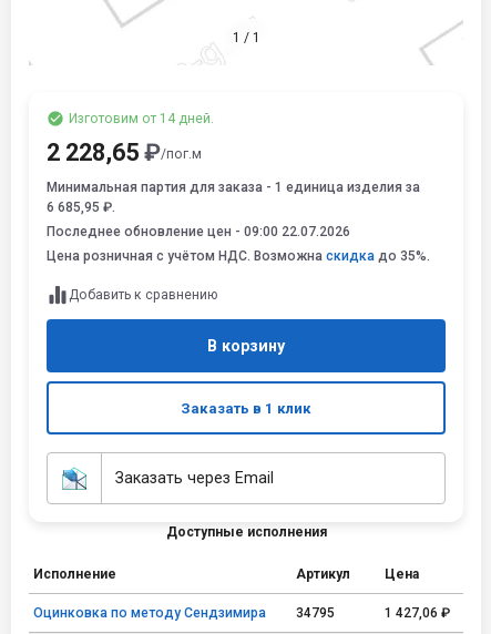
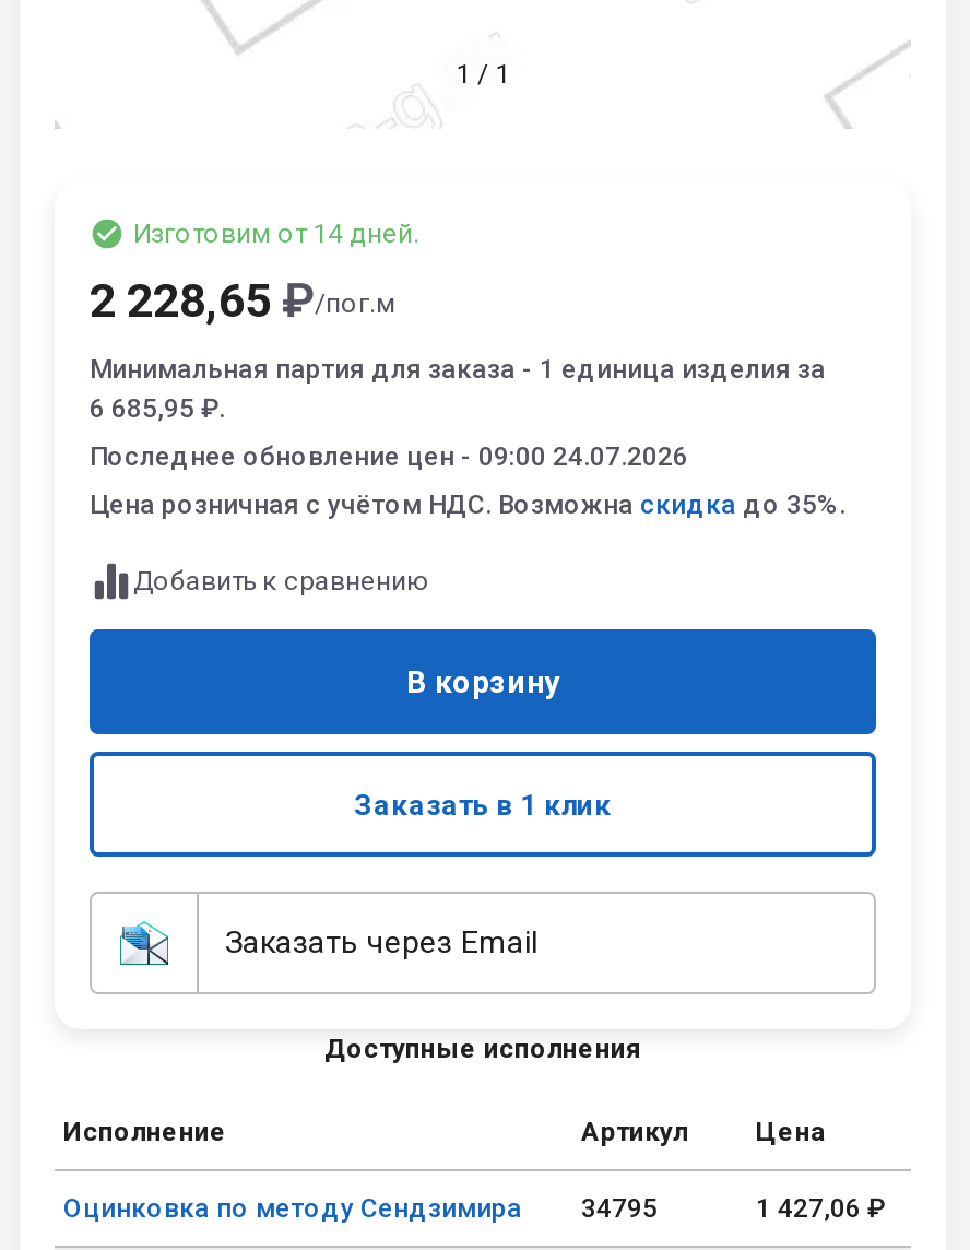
- Последнее обновление цен - 09:00 22.07.2026
+ Последнее обновление цен - 09:00 24.07.2026
